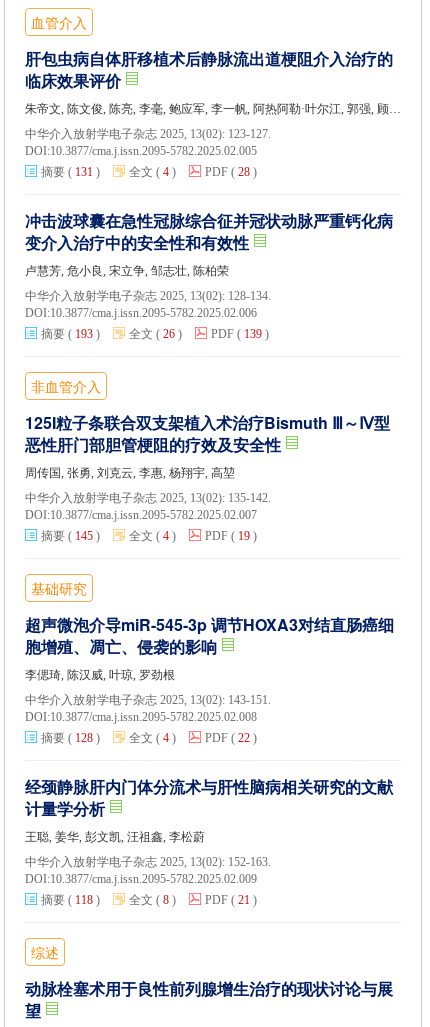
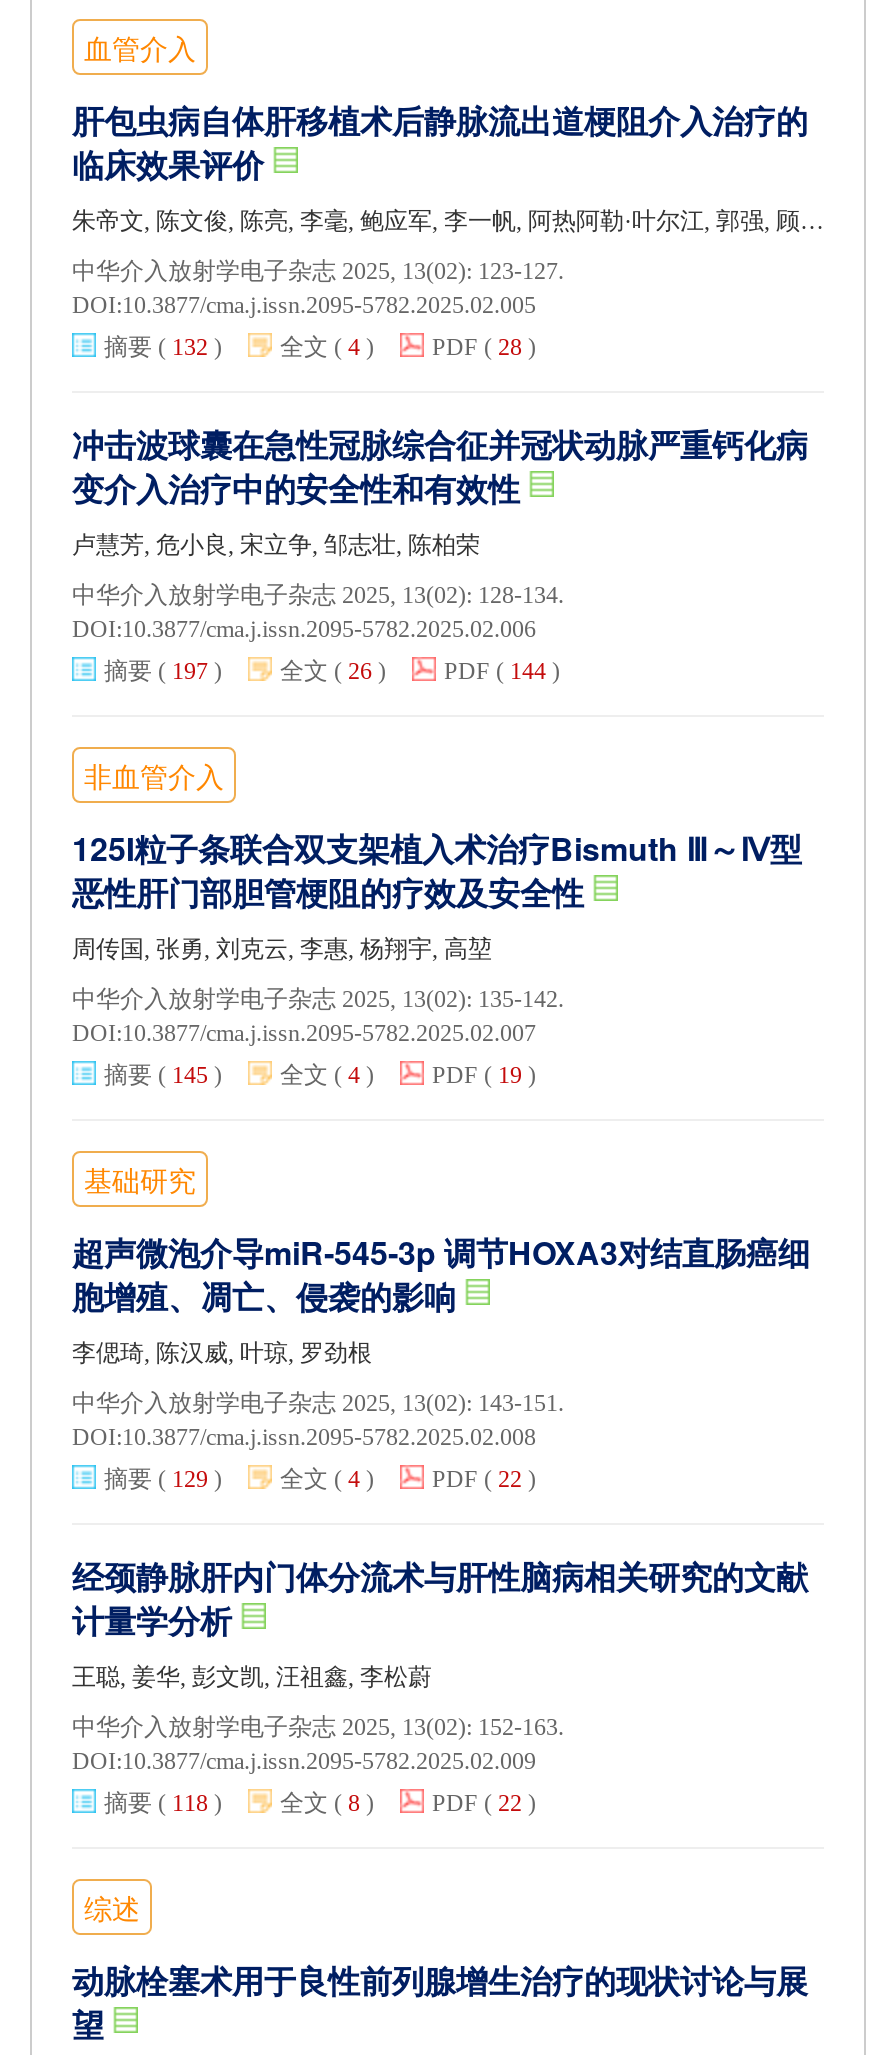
- 摘要 ( 131)
+ 摘要 ( 132)

- 摘要 ( 193)
+ 摘要 ( 197)

- PDF ( 139)
+ PDF ( 144)

- 摘要 ( 128)
+ 摘要 ( 129)

- PDF ( 21)
+ PDF ( 22)
